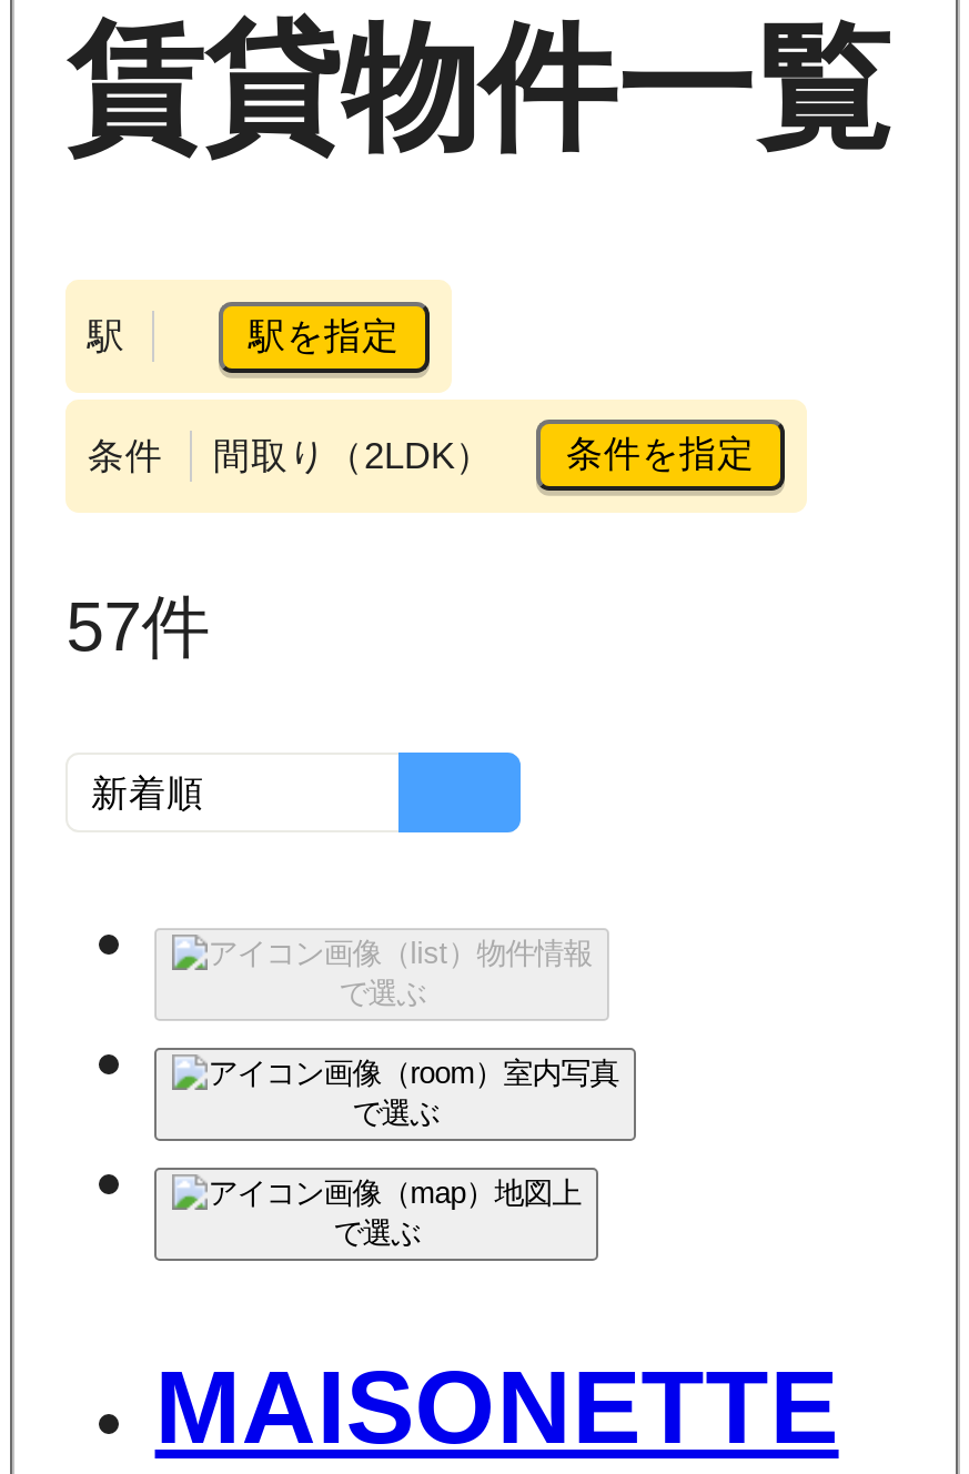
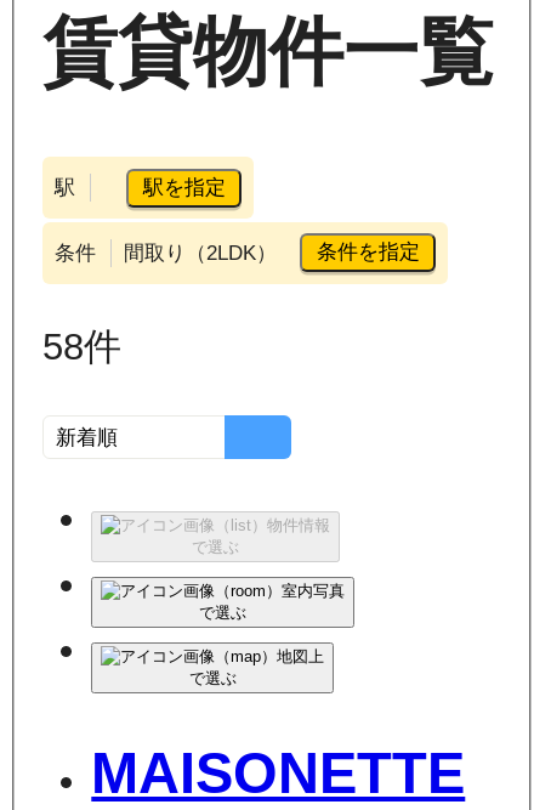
- 57件
+ 58件
